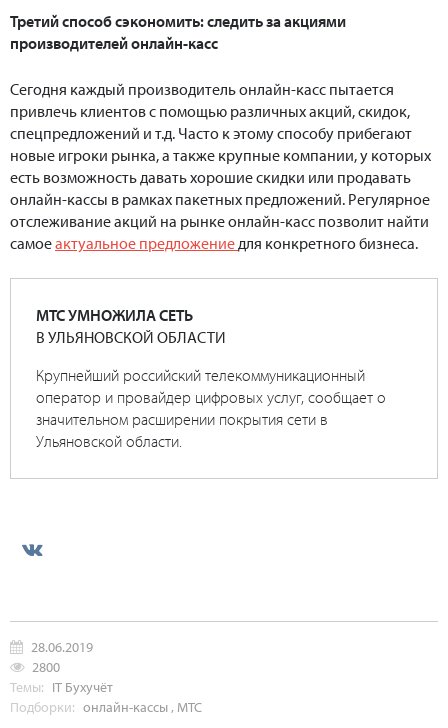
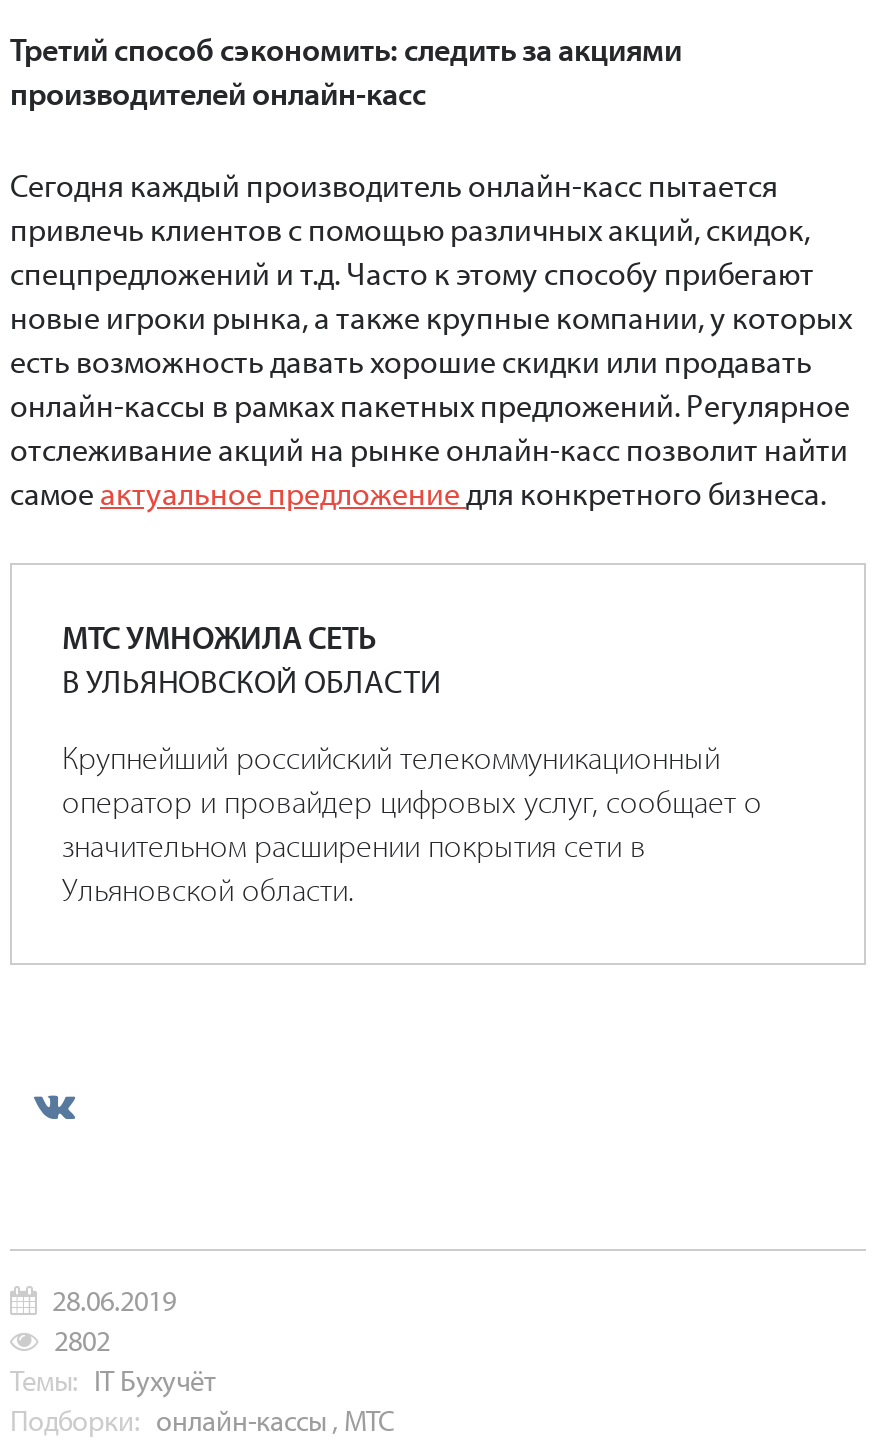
- 2800
+ 2802
